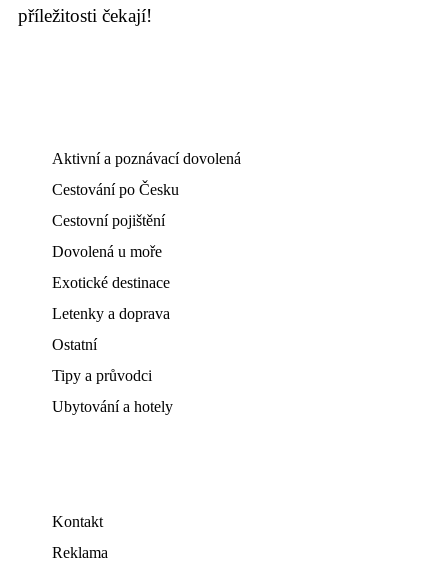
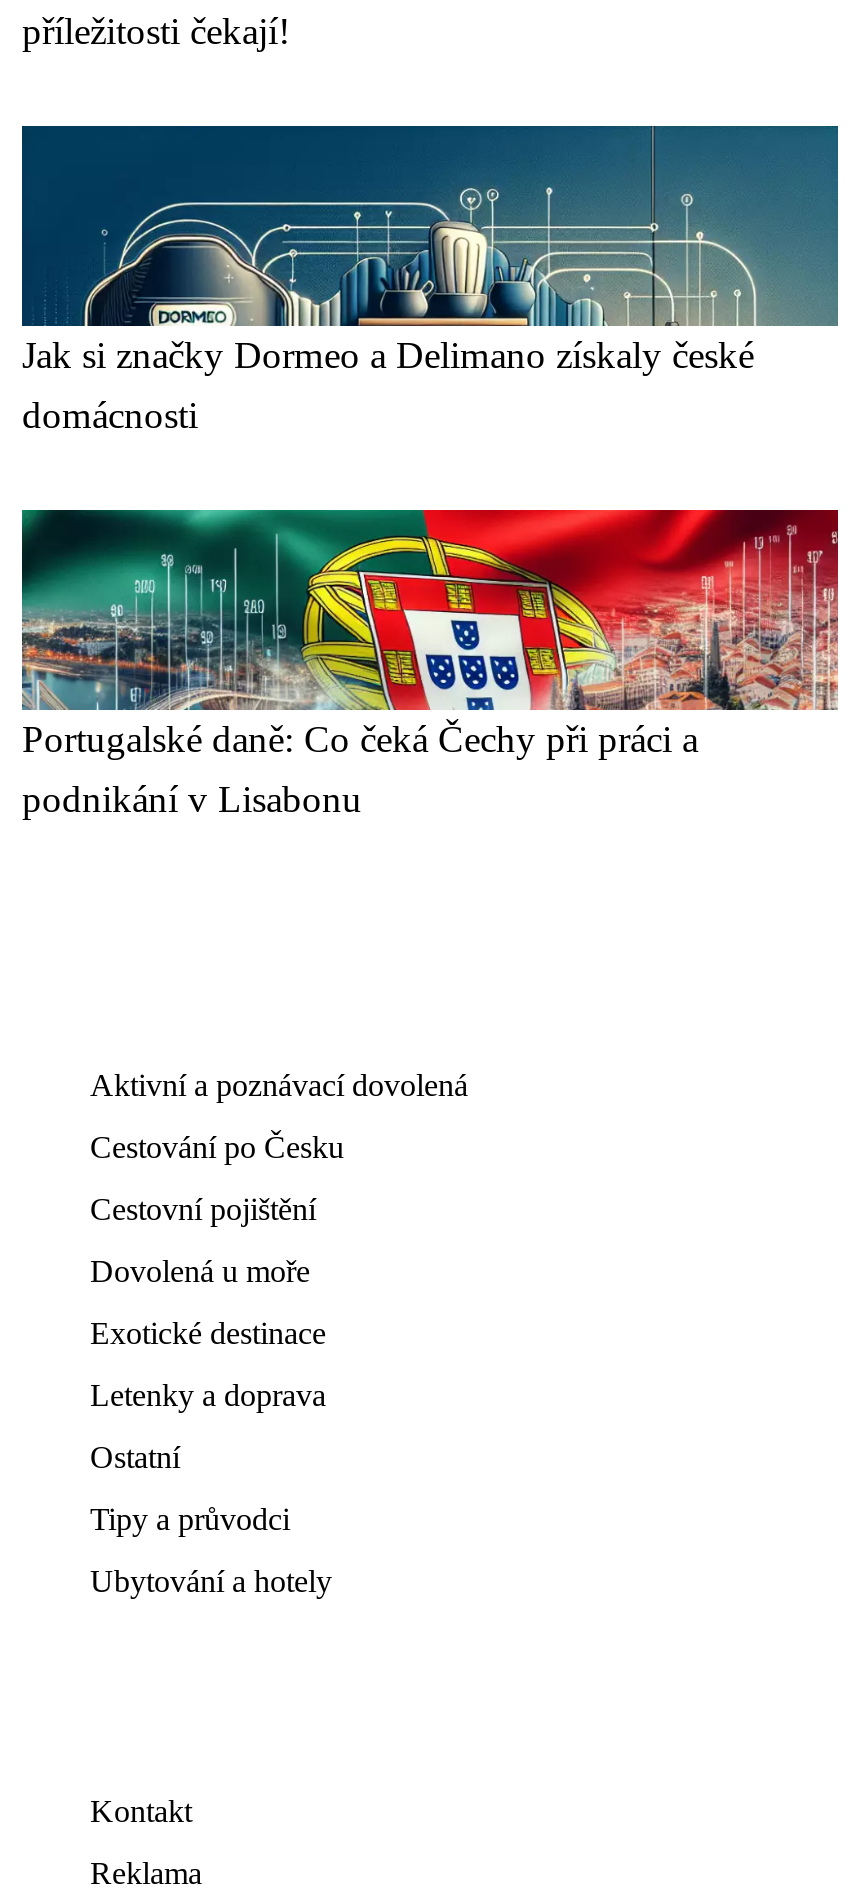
+ [image]
+ Jak si značky Dormeo a Delimano získaly české
+ domácnosti

+ [image]
+ Portugalské daně: Co čeká Čechy při práci a
+ podnikání v Lisabonu
